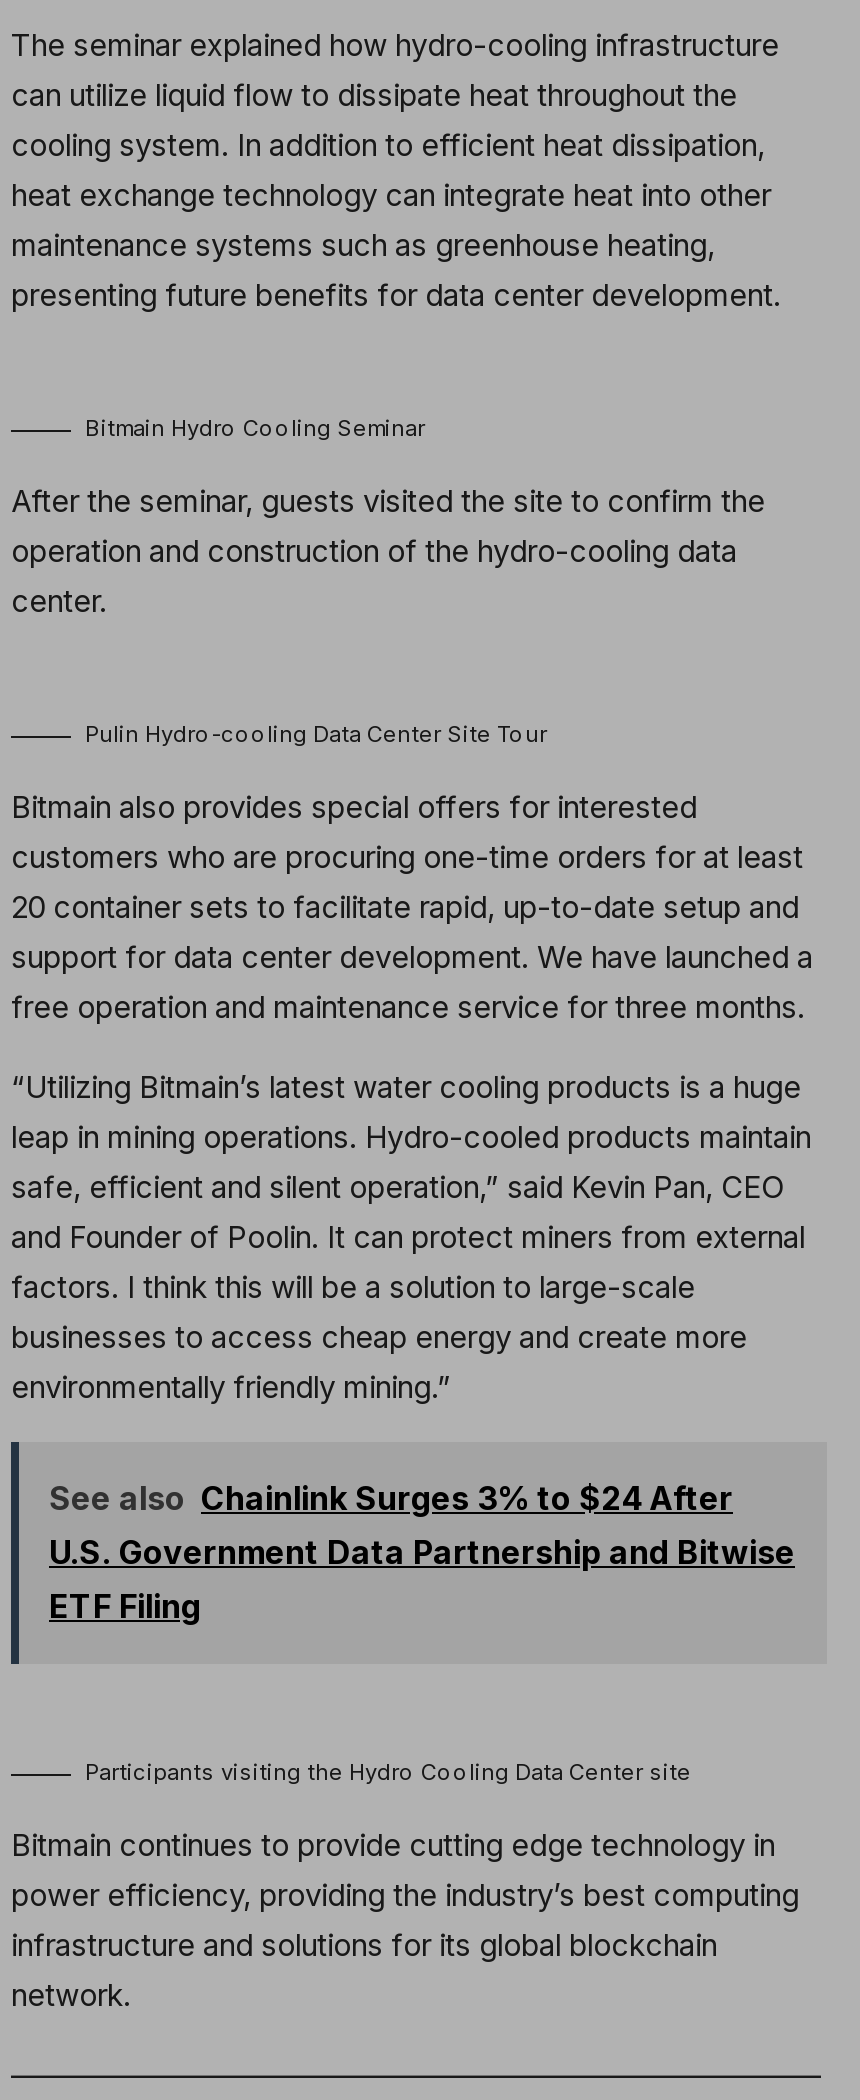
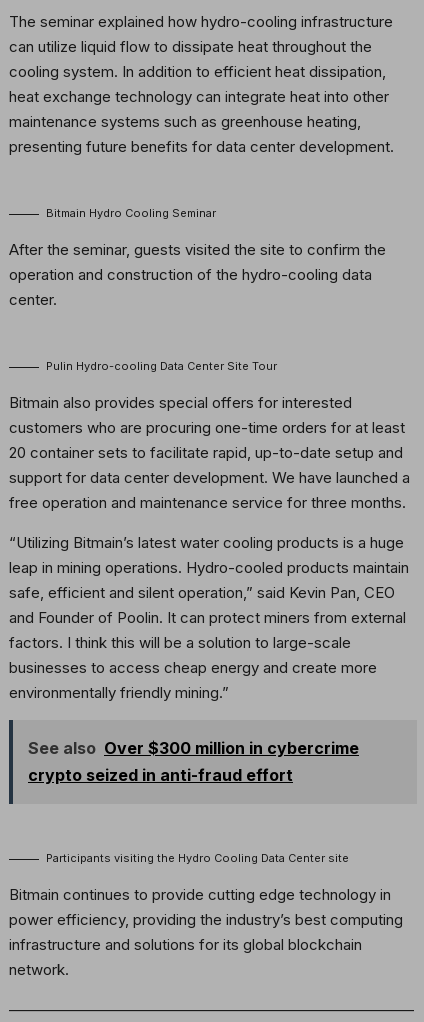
- See also Chainlink Surges 3% to $24 After
- U.S. Government Data Partnership and Bitwise
- ETF Filing
+ See also Over $300 million in cybercrime
+ crypto seized in anti-fraud effort
